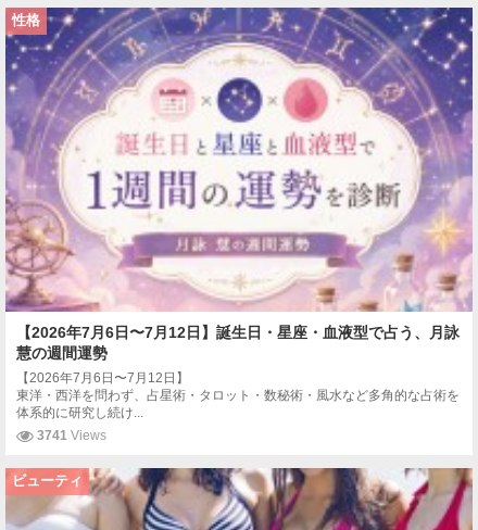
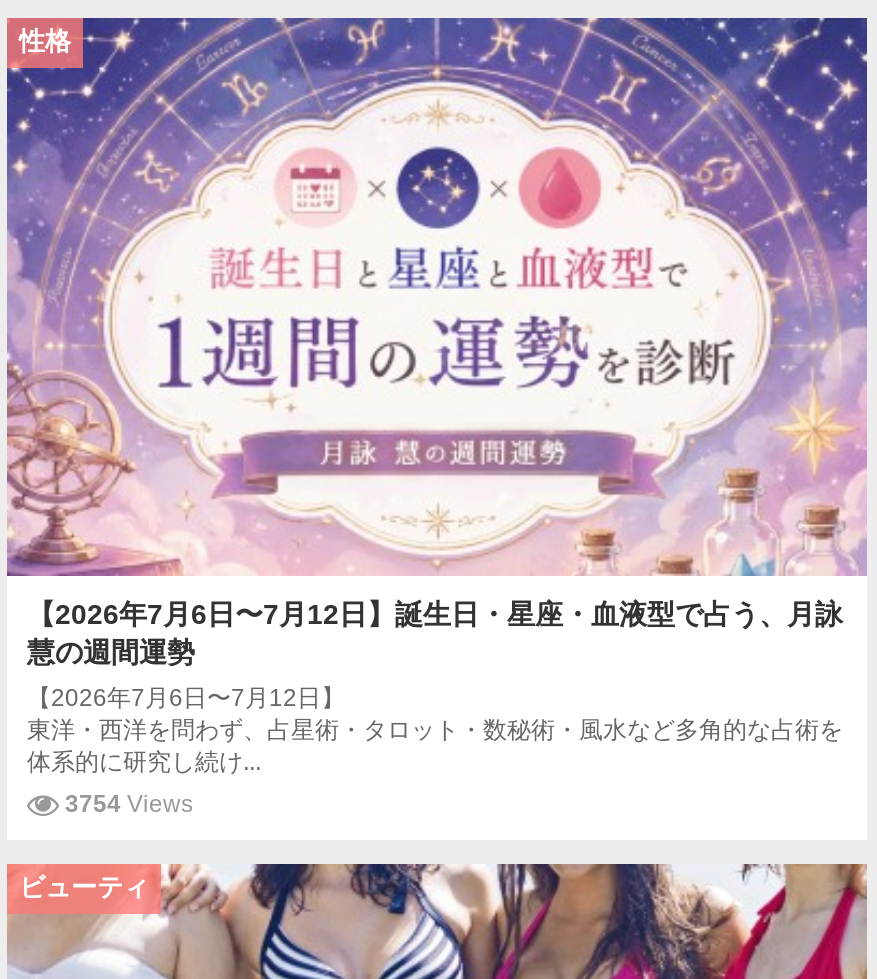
- 3741 Views
+ 3754 Views
